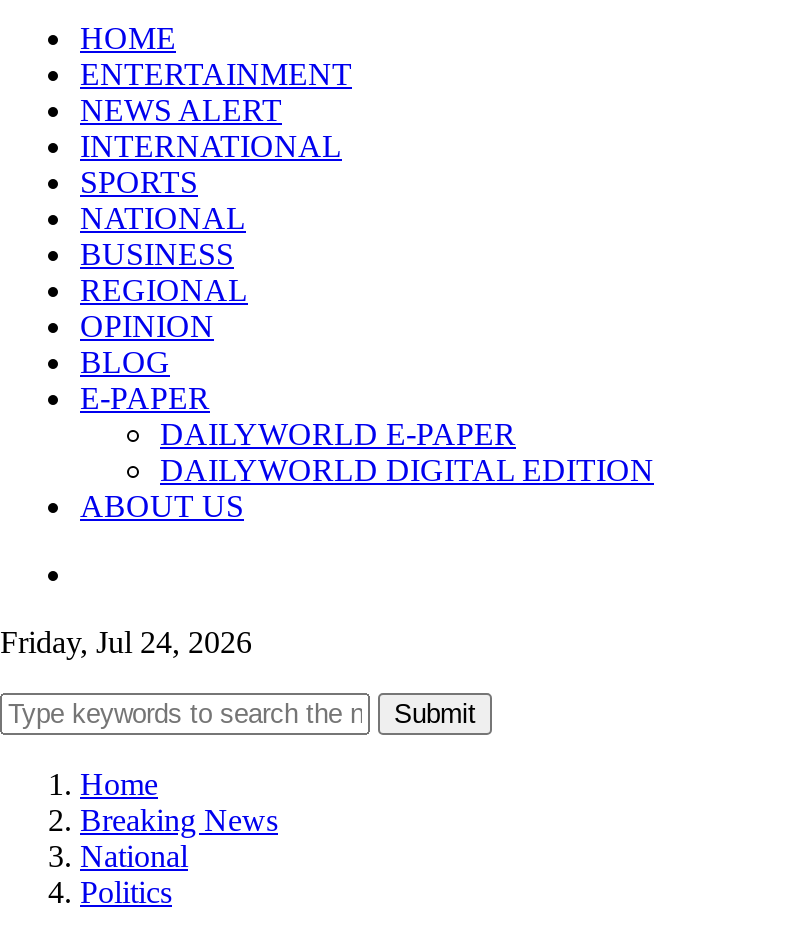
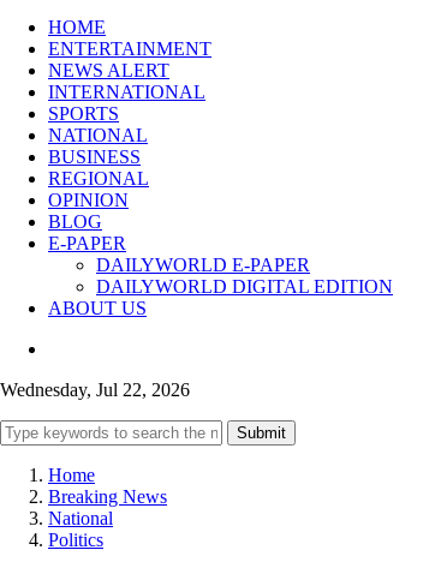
- Friday, Jul 24, 2026
+ Wednesday, Jul 22, 2026
